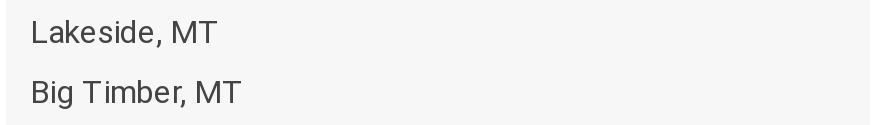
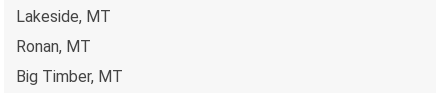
+ Ronan, MT
